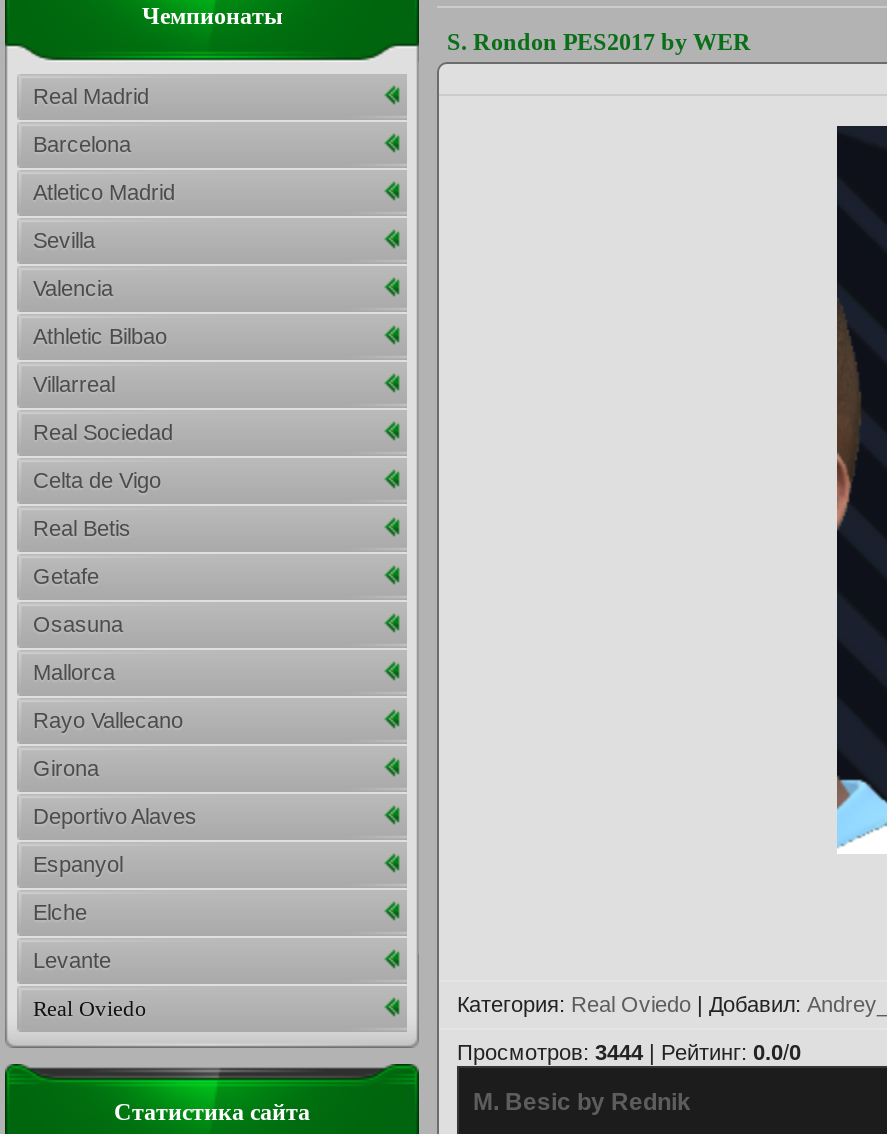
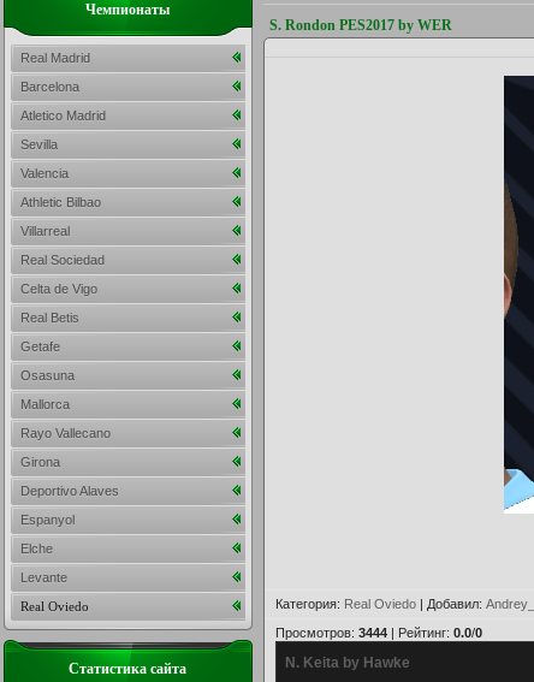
- M. Besic by Rednik
+ N. Keita by Hawke
